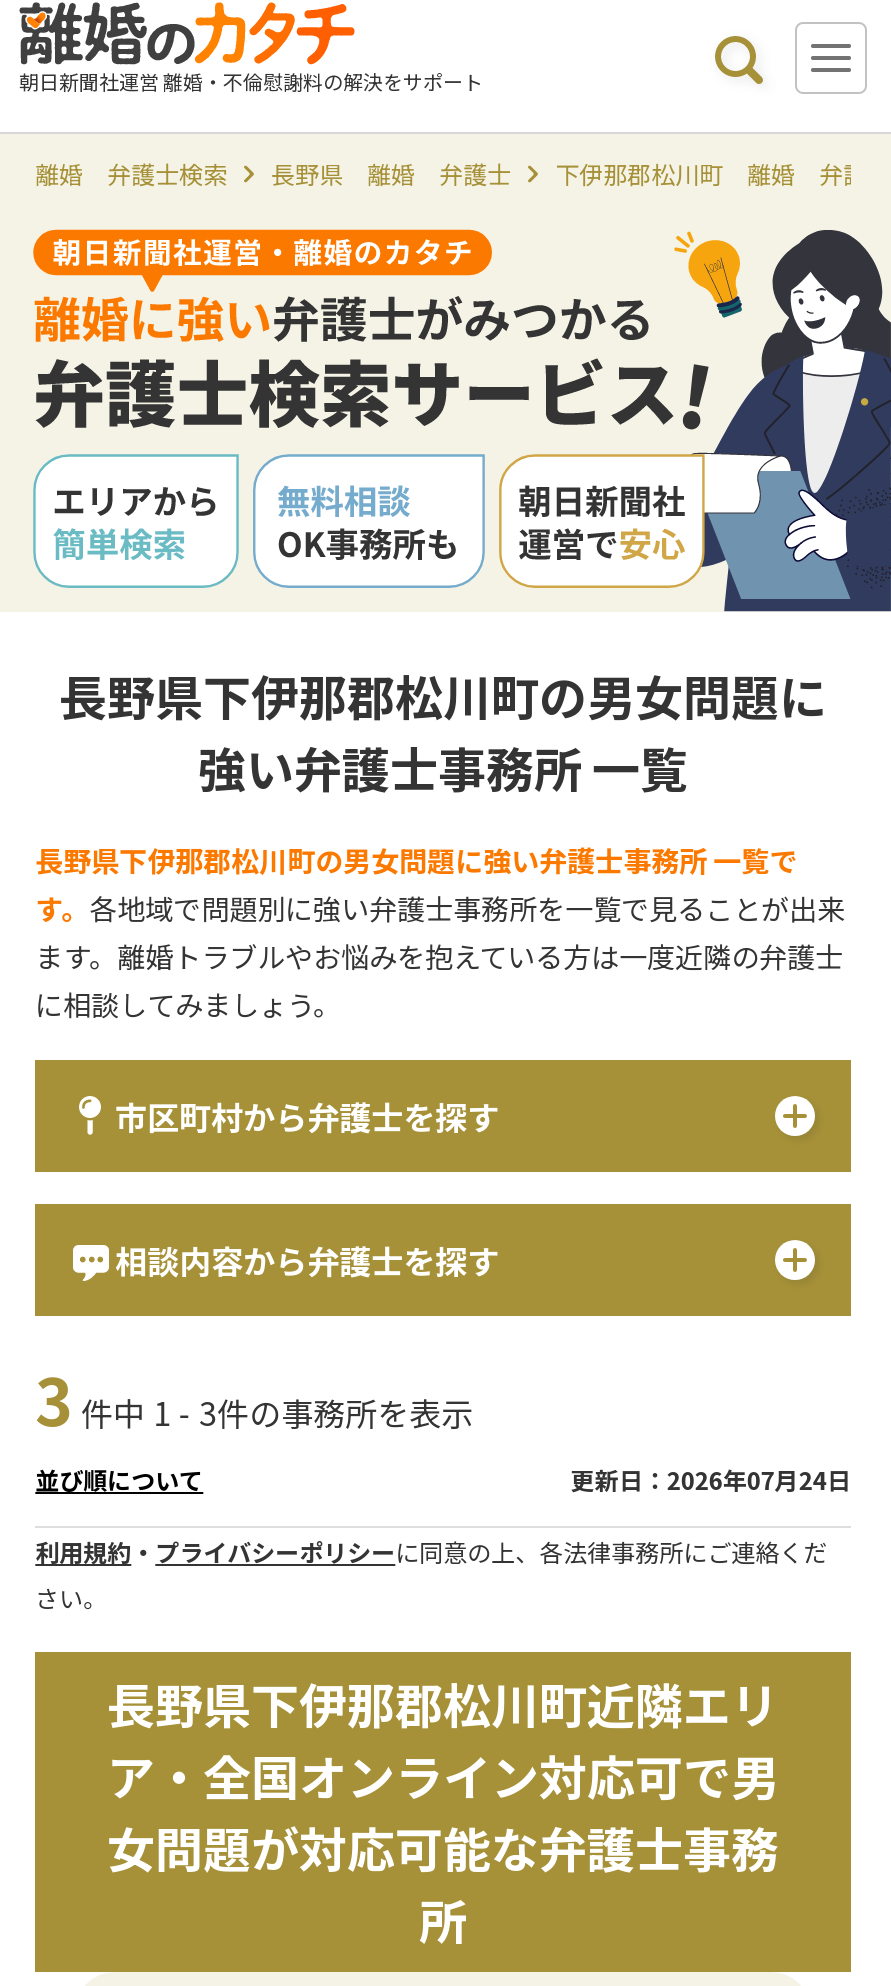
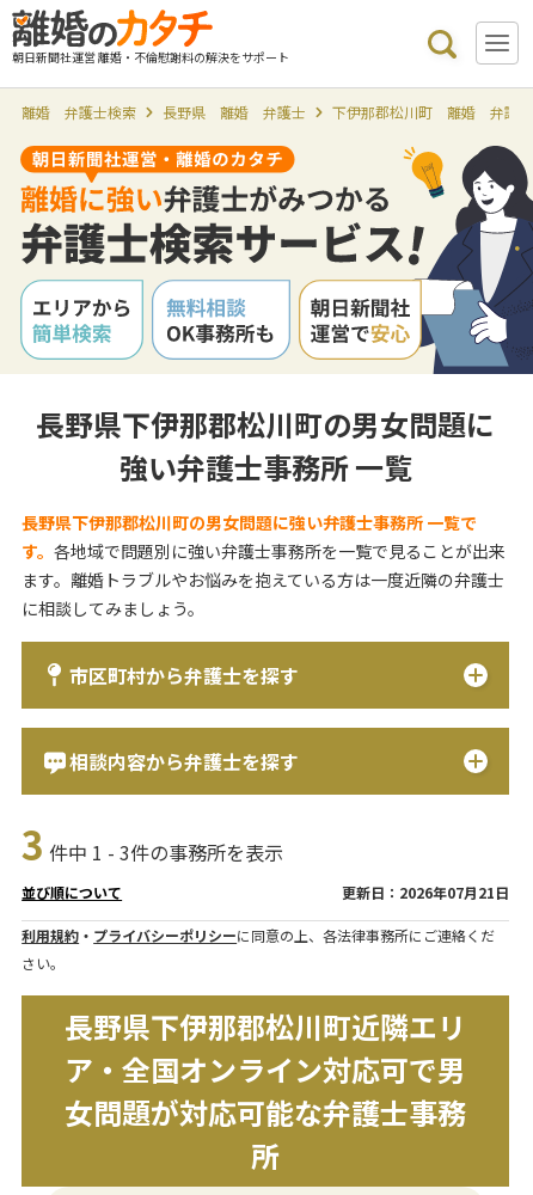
- 更新日：2026年07月24日
+ 更新日：2026年07月21日
